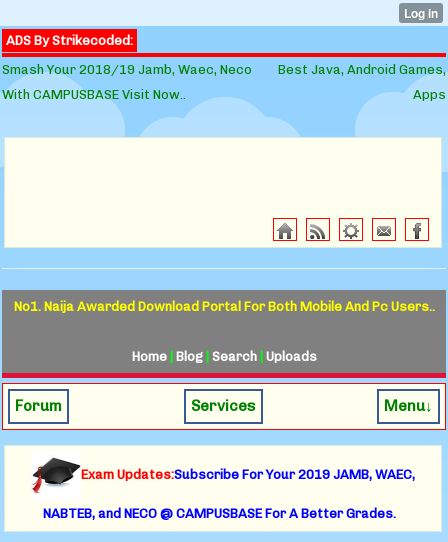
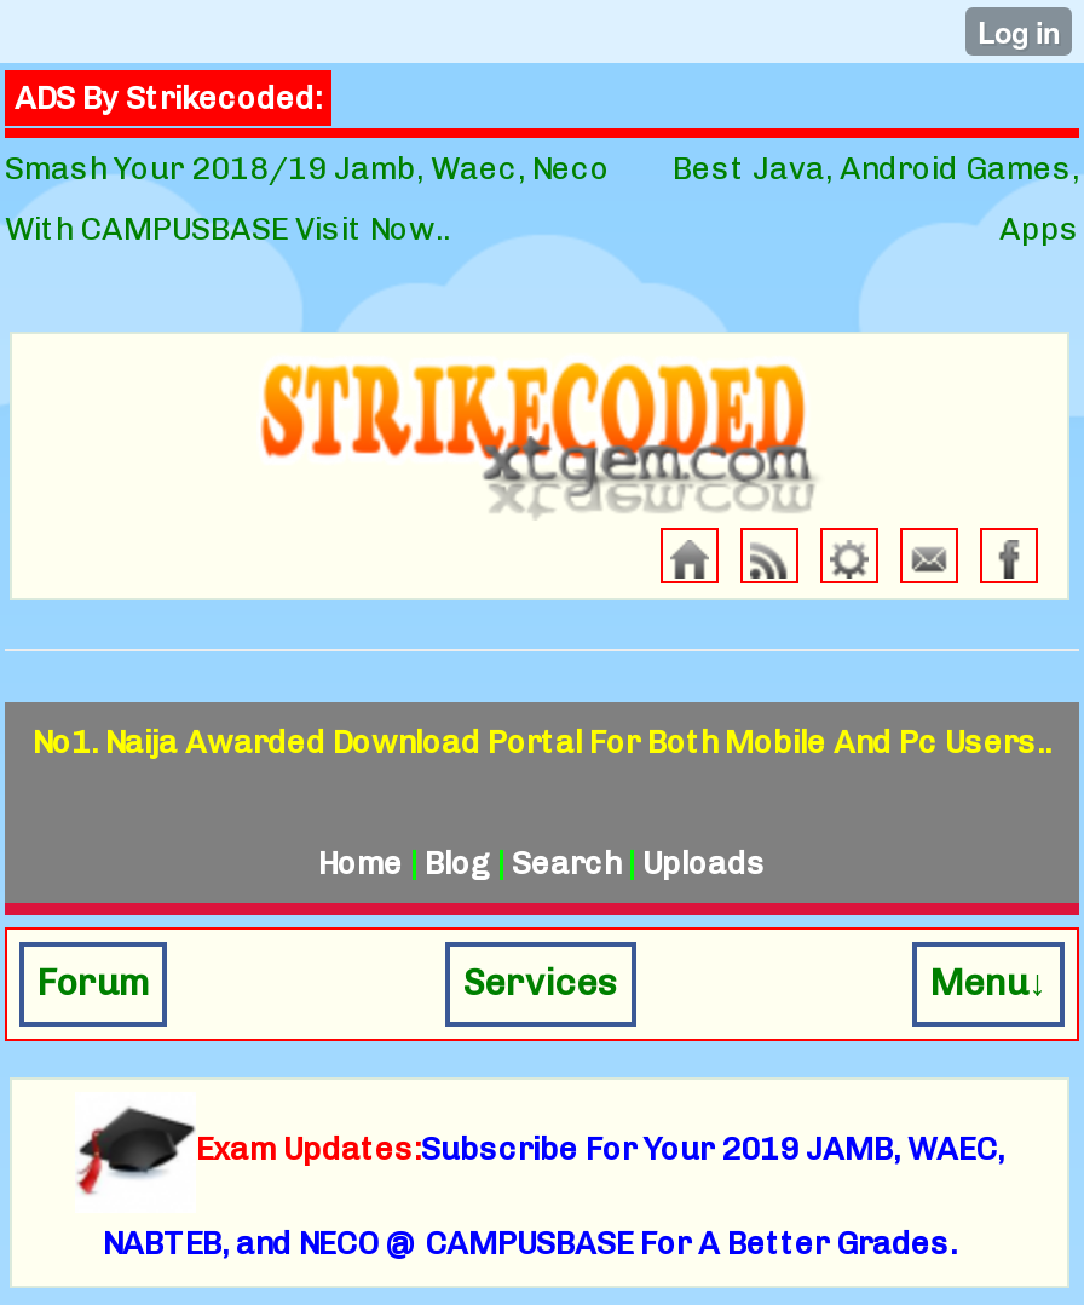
+ [image]
